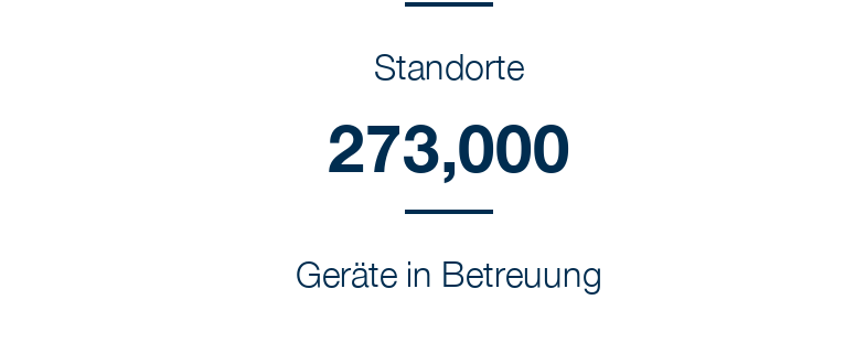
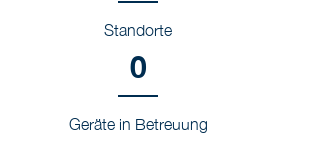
- 273,000
+ 0
